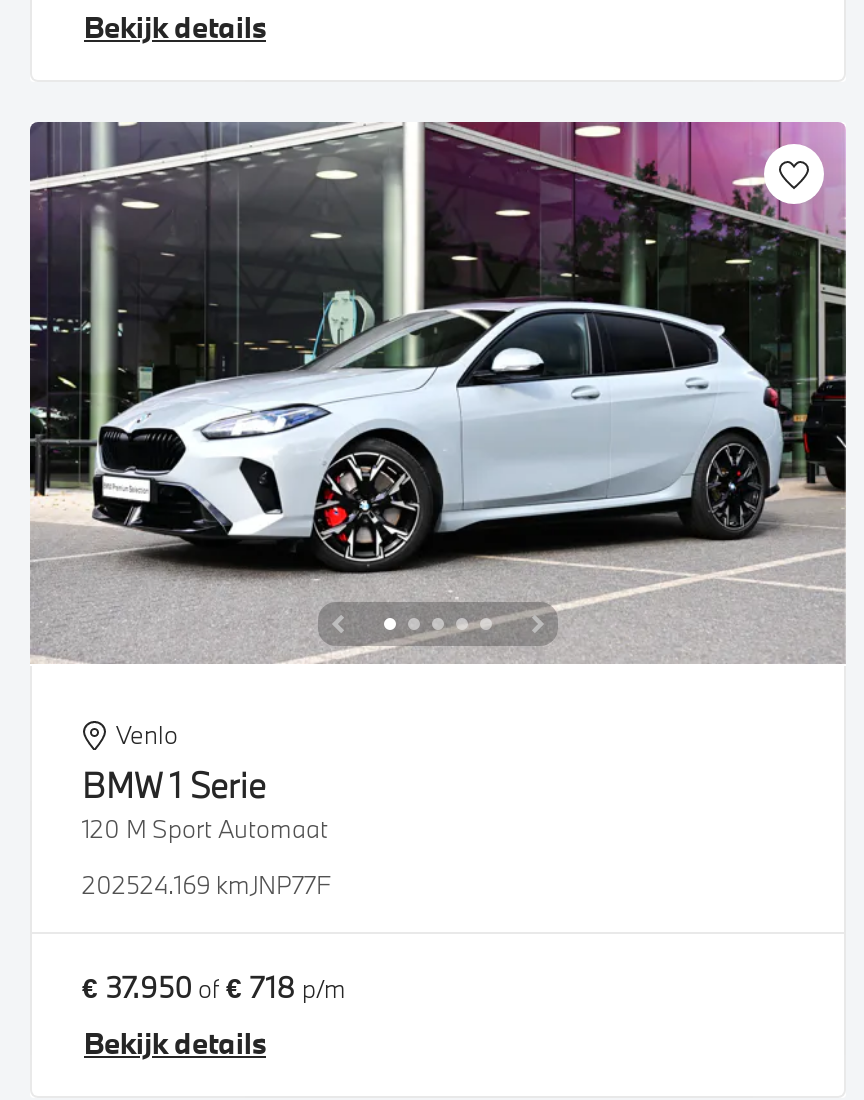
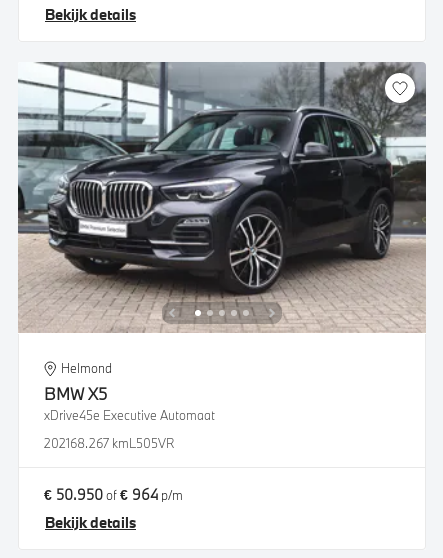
- [image]
- Venlo
- BMW 1 Serie
- 120 M Sport Automaat
+ [image]
+ Helmond
+ BMW X5
+ xDrive45e Executive Automaat

- 202524.169 km JNP77F
+ 202168.267 km L505VR

- € 37.950 of € 718 p/m
+ € 50.950 of € 964 p/m
